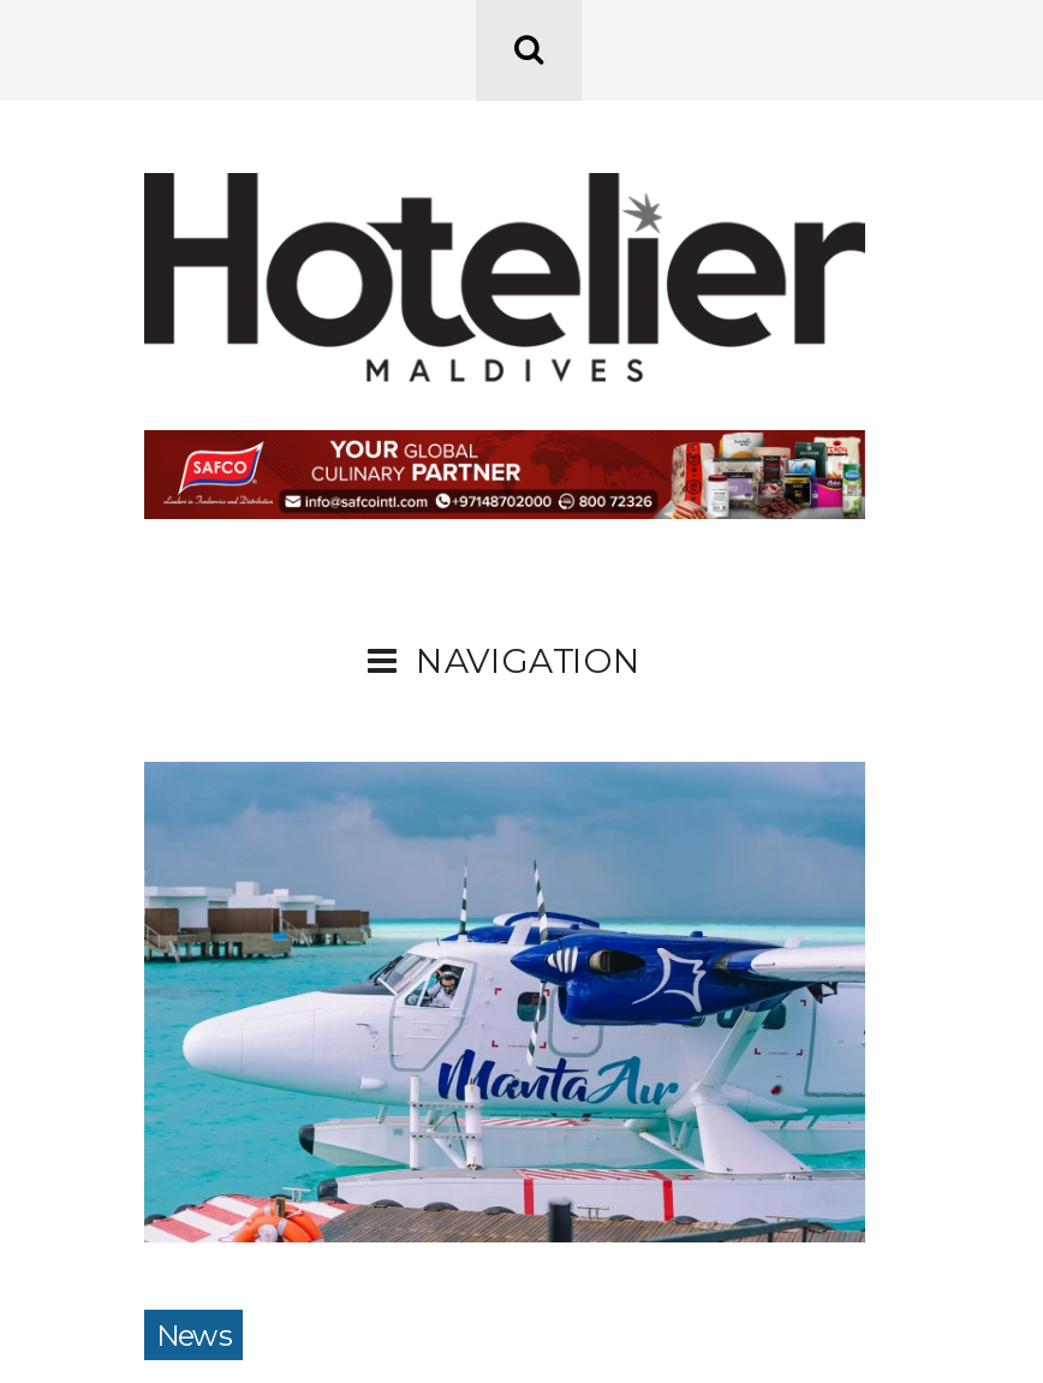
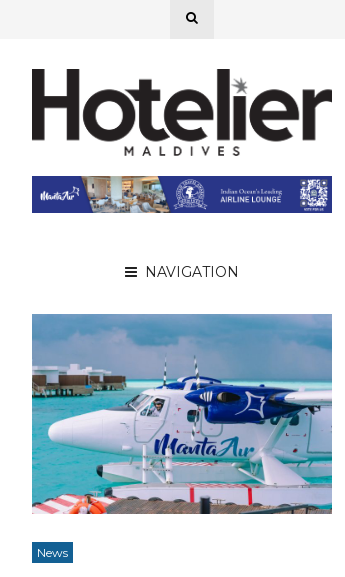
- [image]
+ [image]
